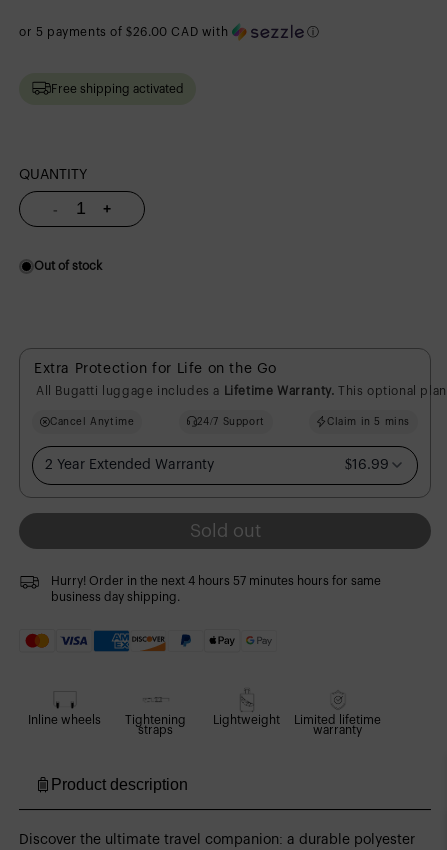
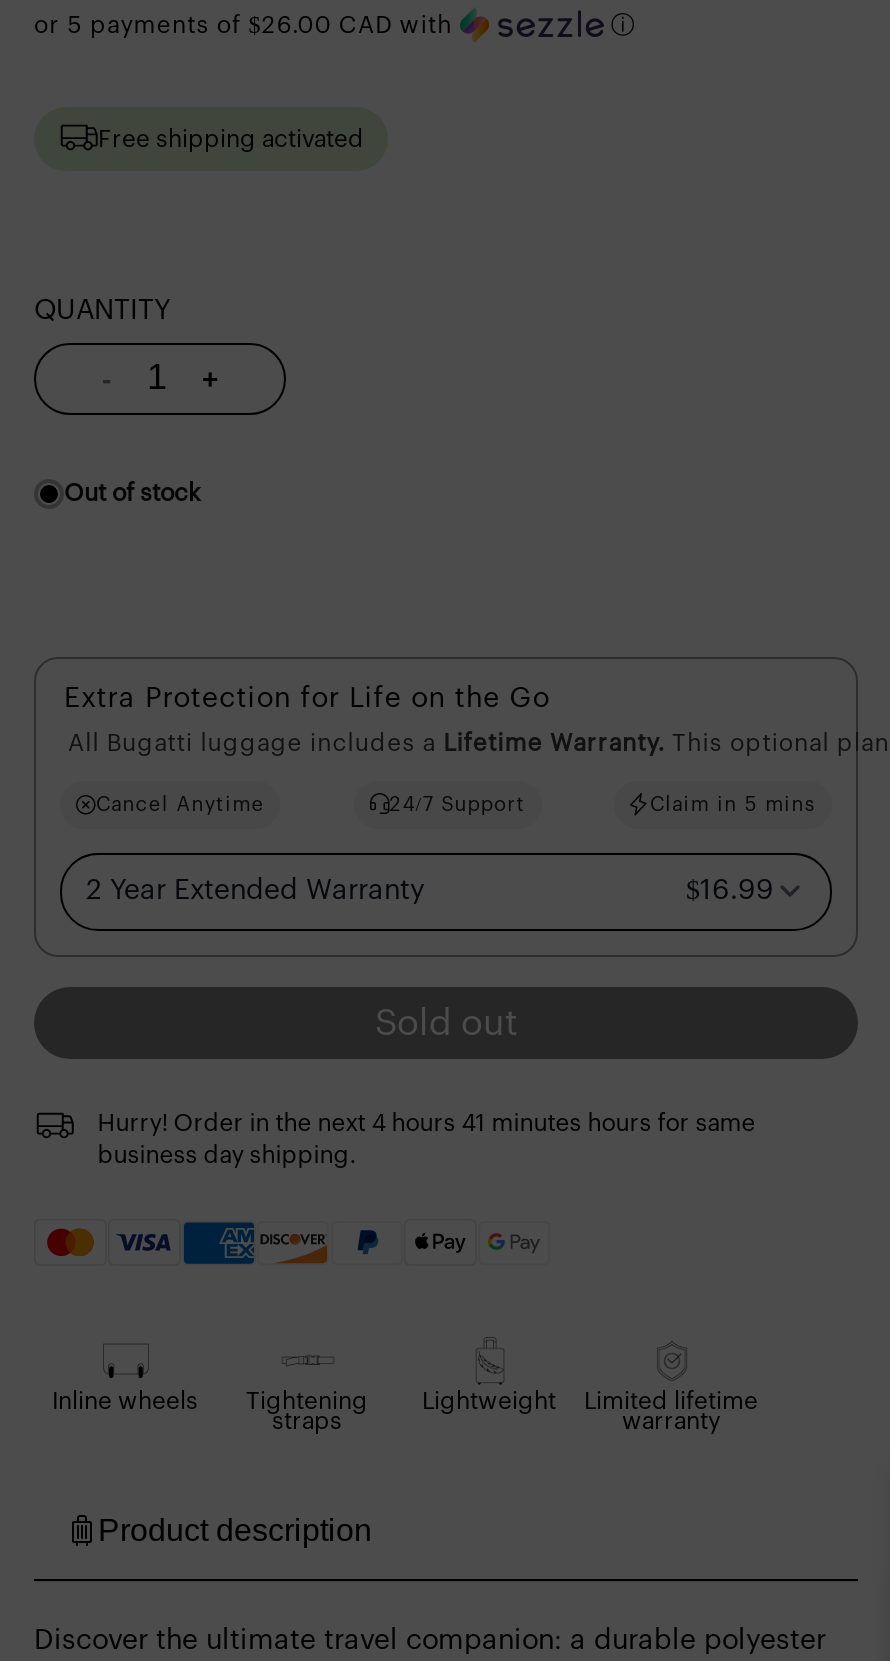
- Hurry! Order in the next 4 hours 57 minutes hours for same
+ Hurry! Order in the next 4 hours 41 minutes hours for same
